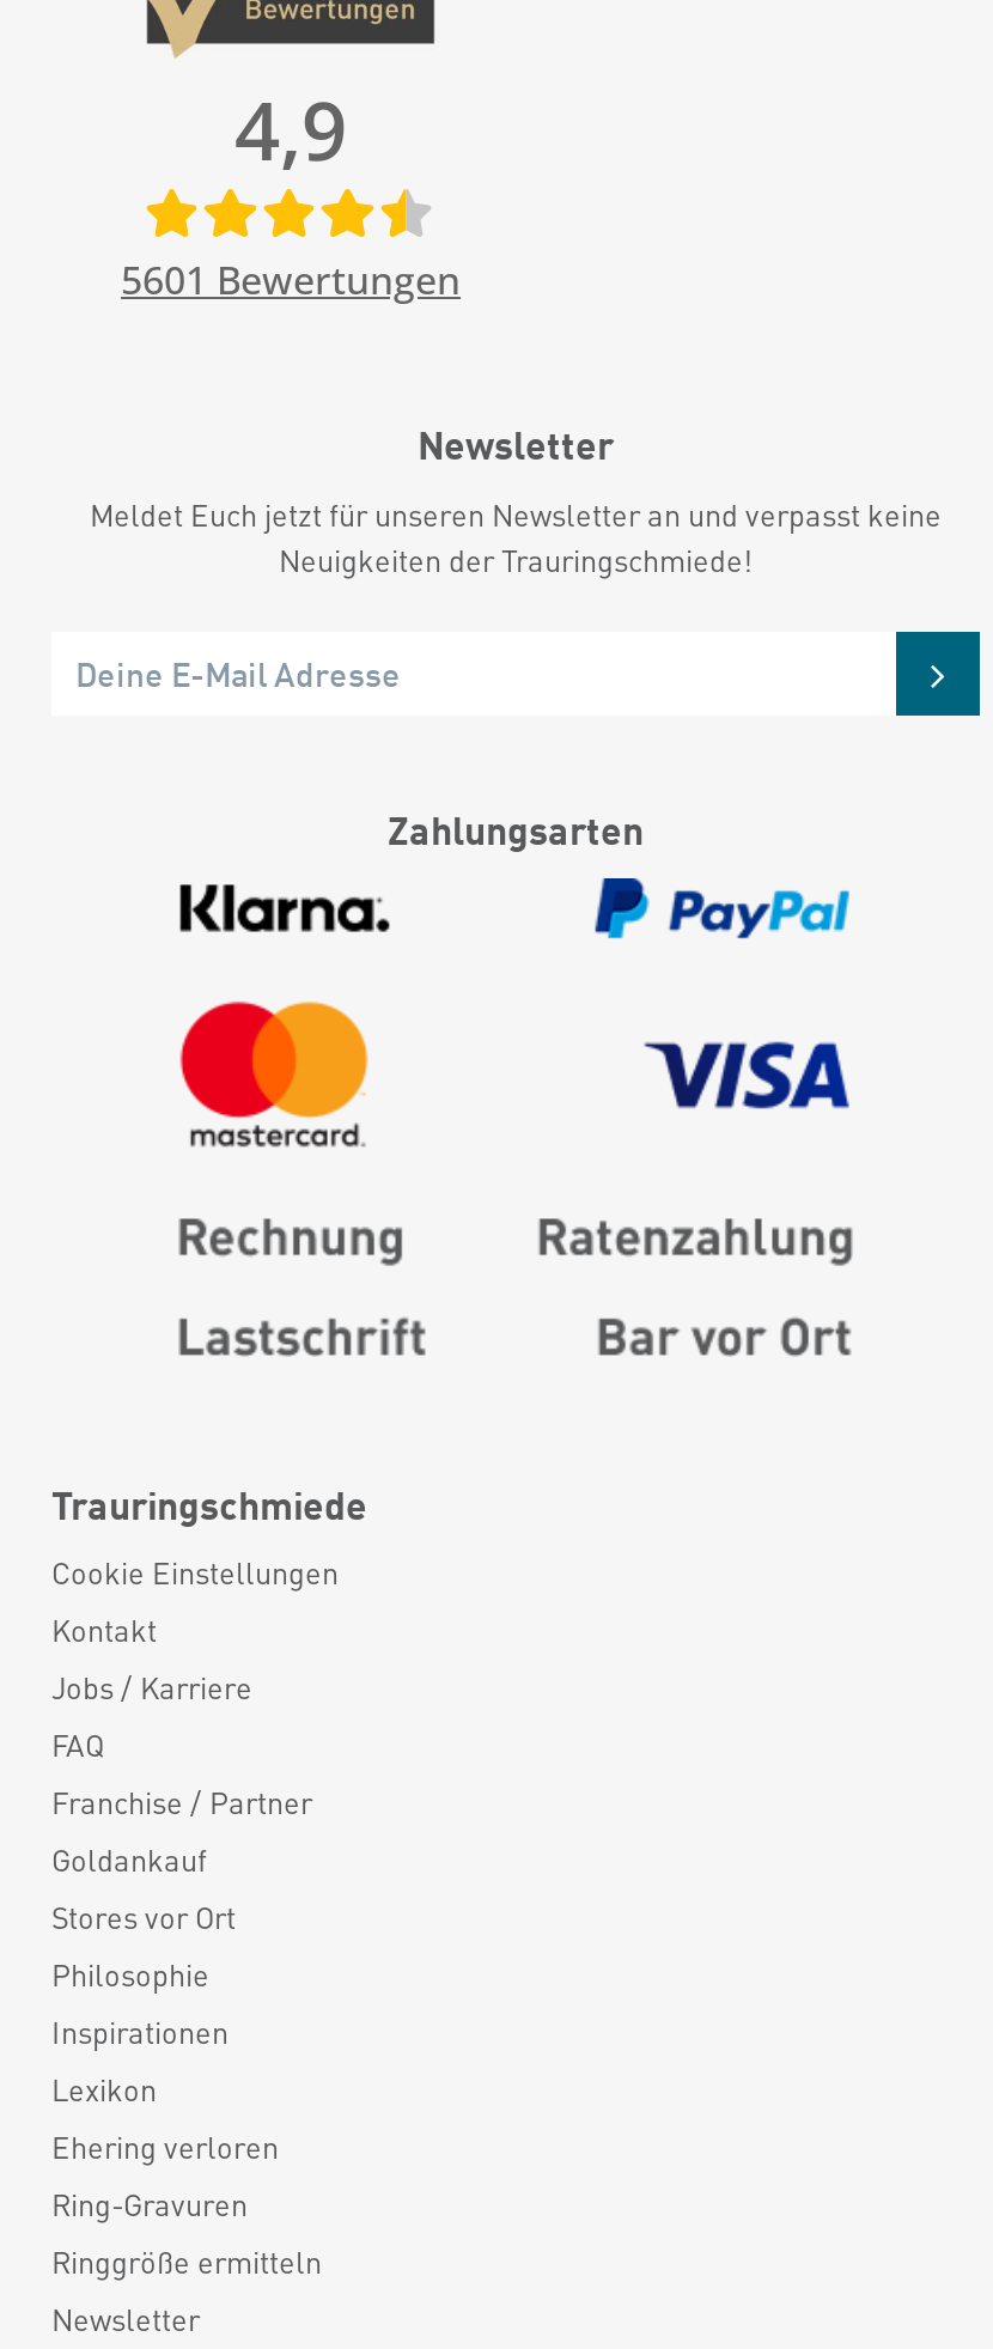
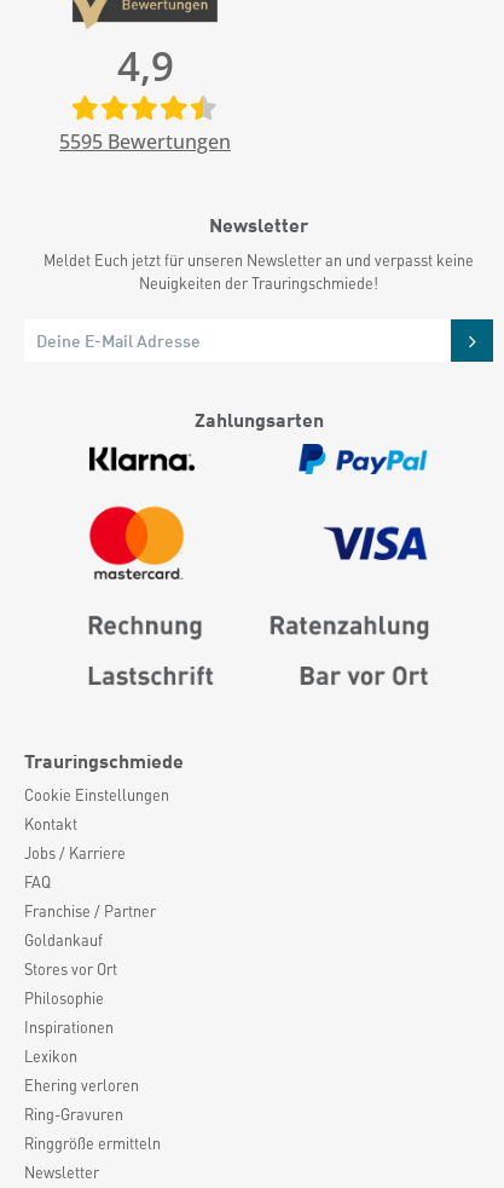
- 5601 Bewertungen
+ 5595 Bewertungen
